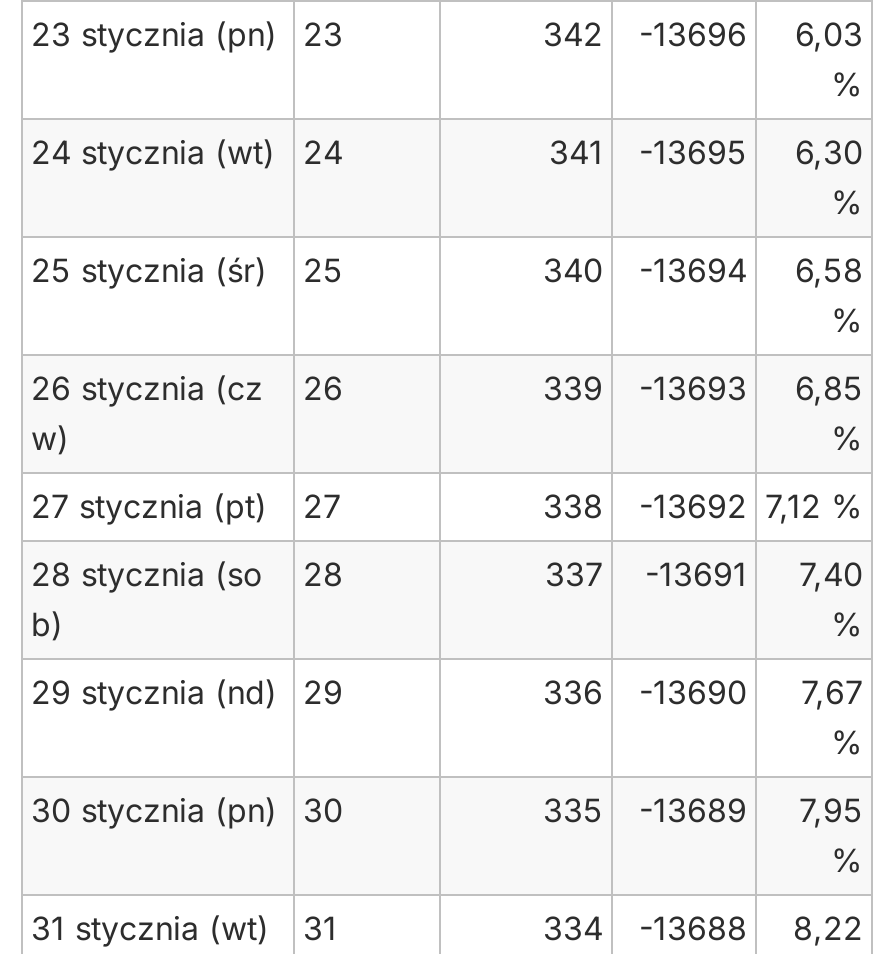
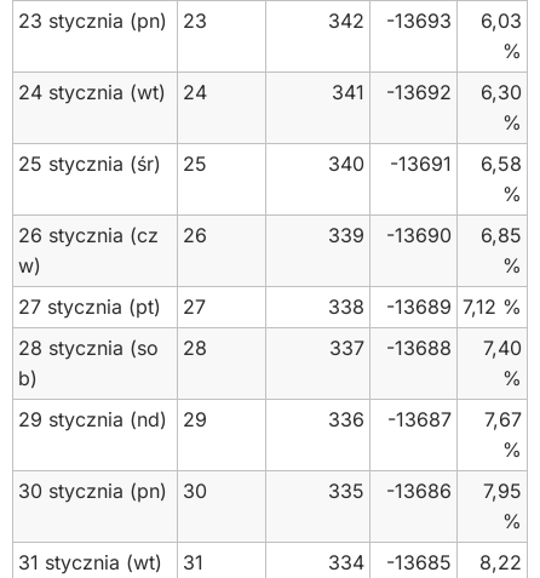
- 342 -13696 6,03
+ 342 -13693 6,03

- 341 -13695 6,30
+ 341 -13692 6,30

- 340 -13694 6,58
+ 340 -13691 6,58

- 339 -13693 6,85
+ 339 -13690 6,85

- 338 -13692 7,12 %
+ 338 -13689 7,12 %

- 337 -13691 7,40
+ 337 -13688 7,40

- 336 -13690 7,67
+ 336 -13687 7,67

- 335 -13689 7,95
+ 335 -13686 7,95

- 334 -13688 8,22
+ 334 -13685 8,22
